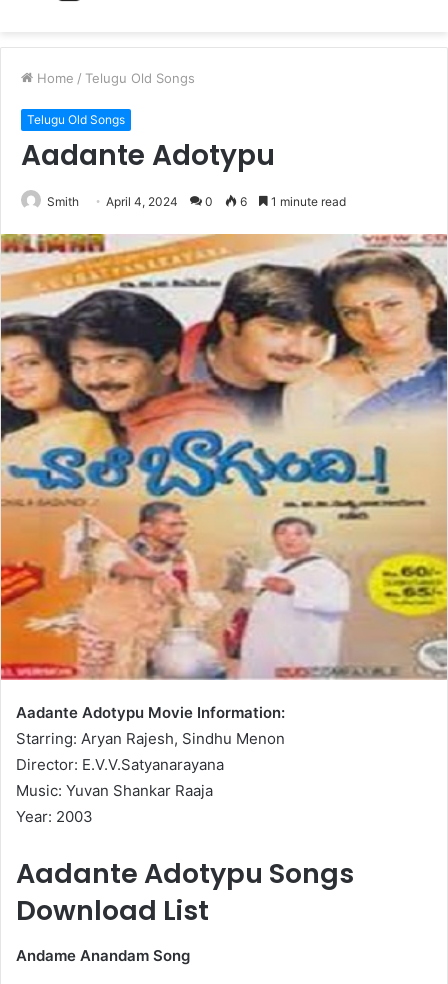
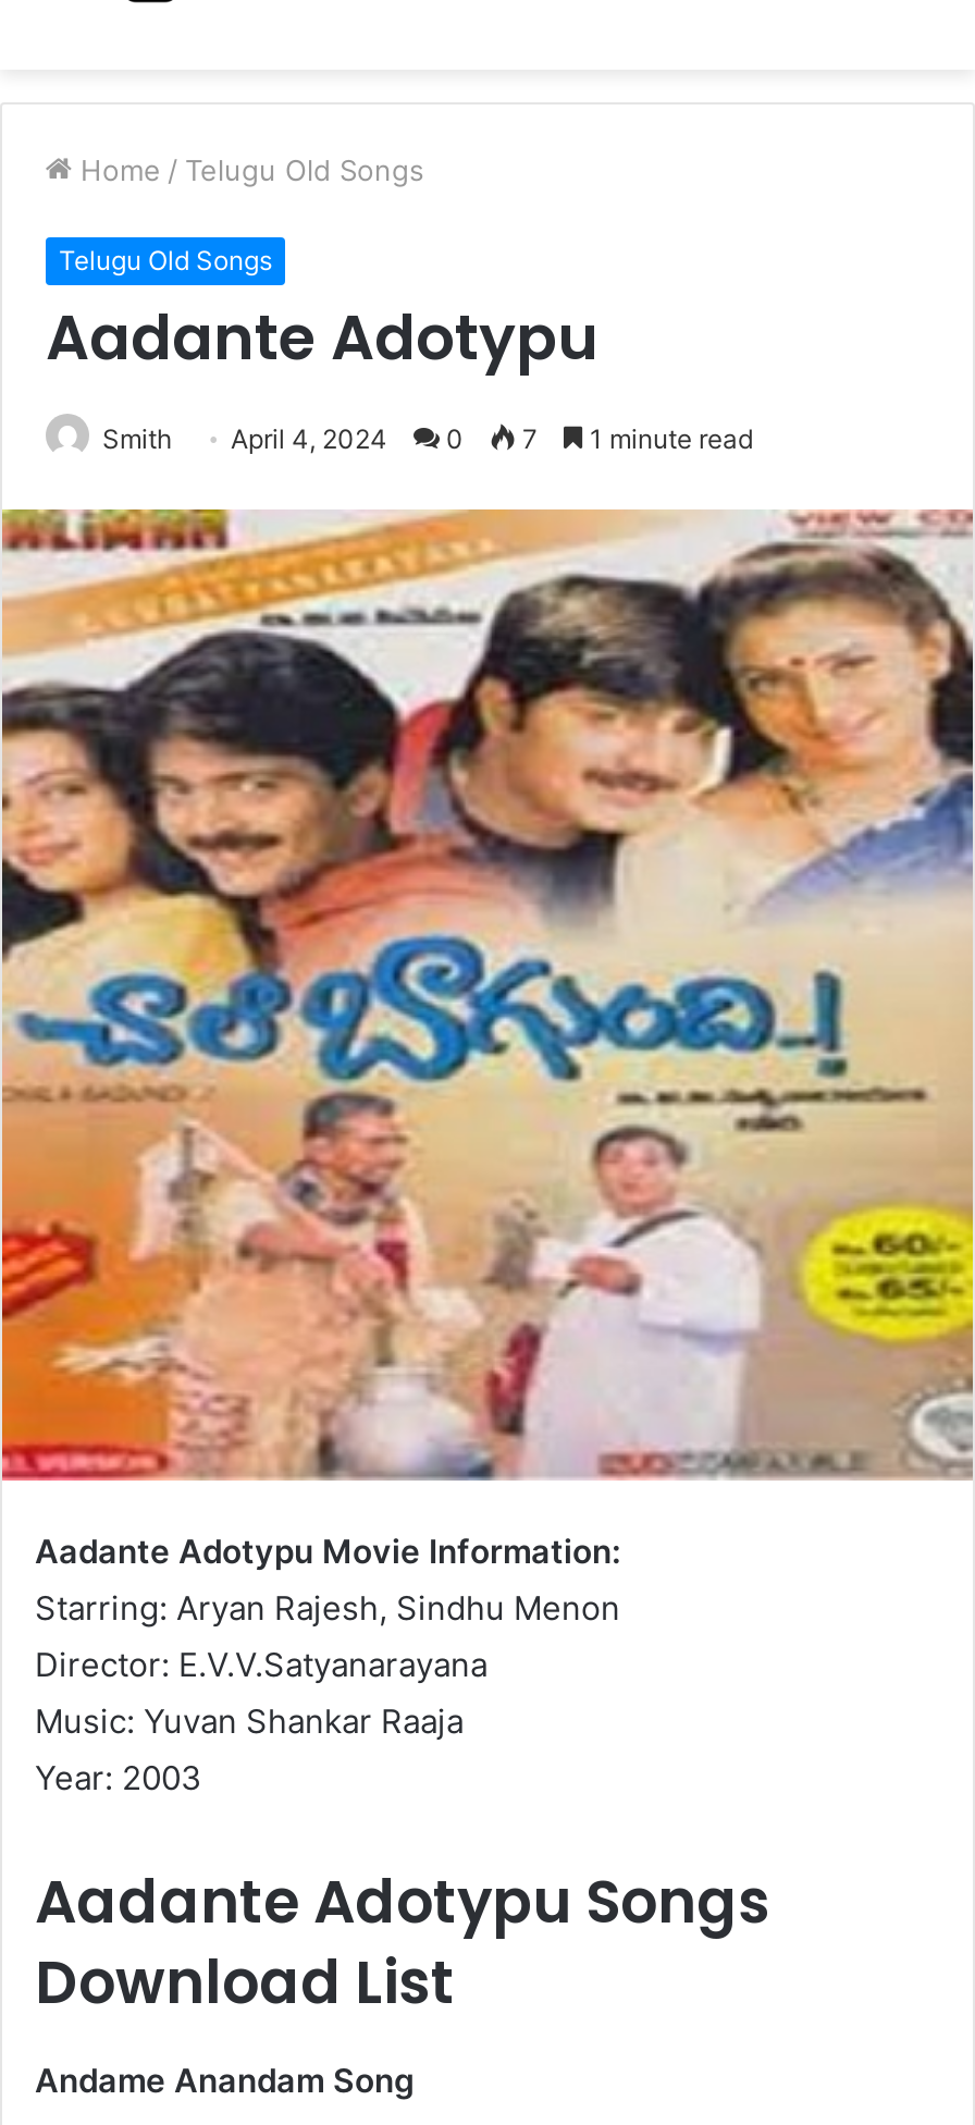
- Smith April 4, 2024 0 6 1 minute read
+ Smith April 4, 2024 0 7 1 minute read
